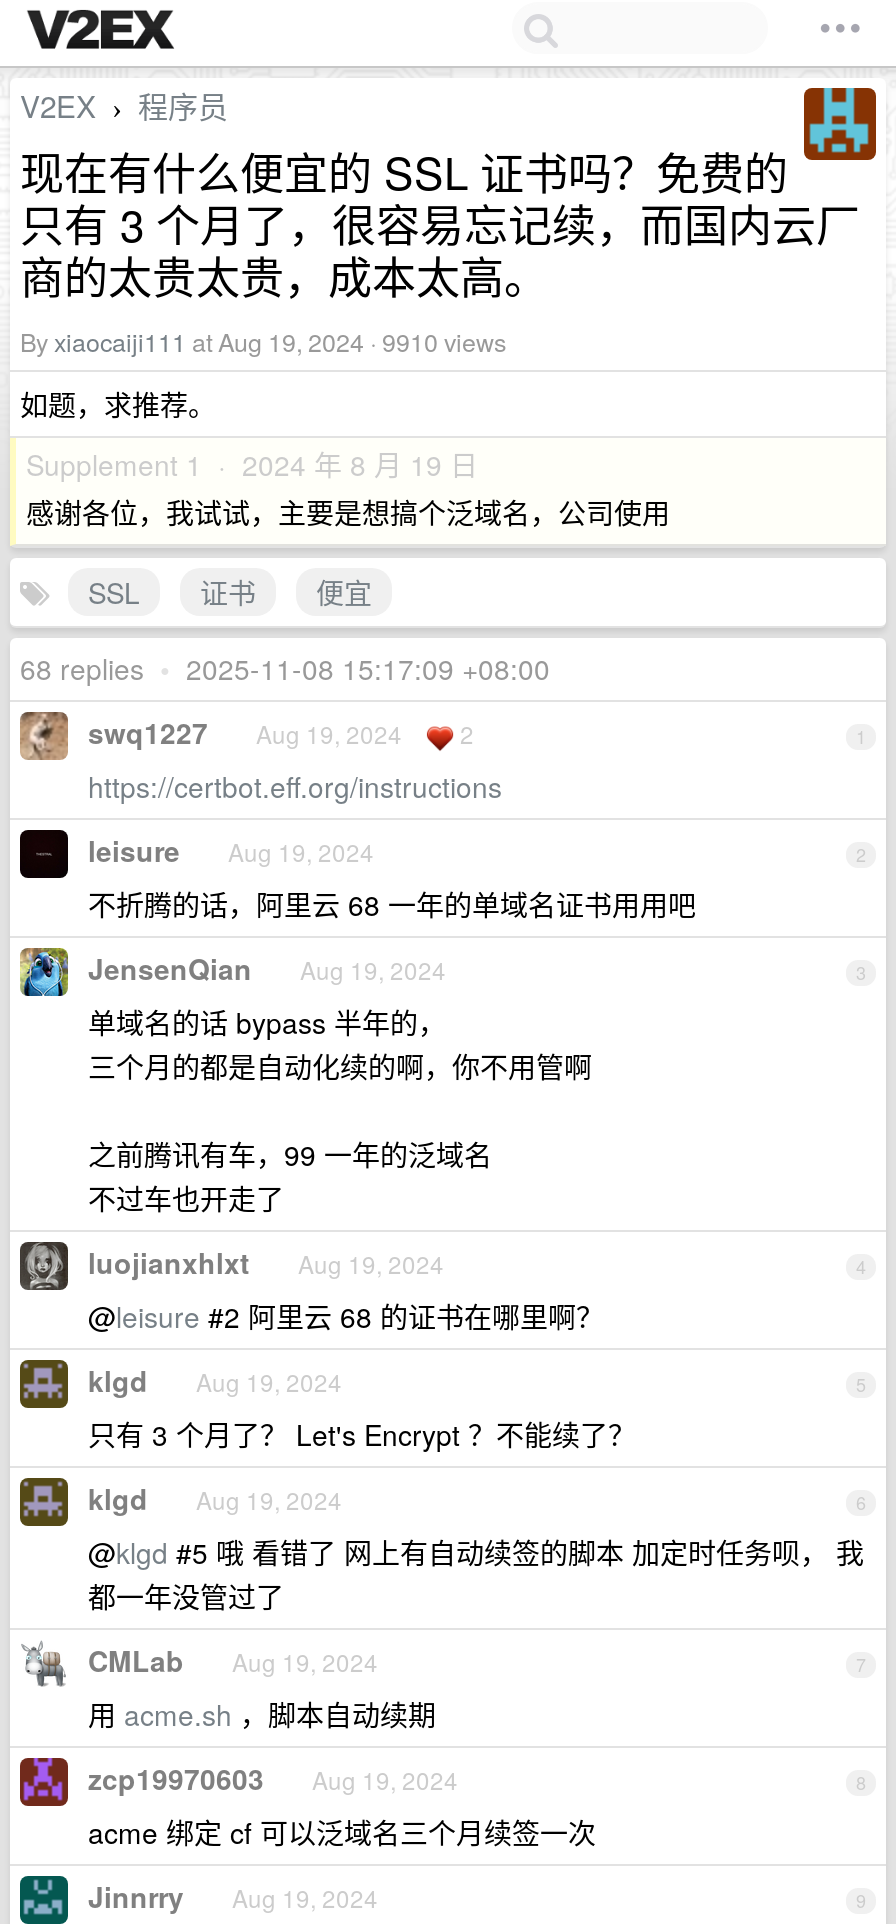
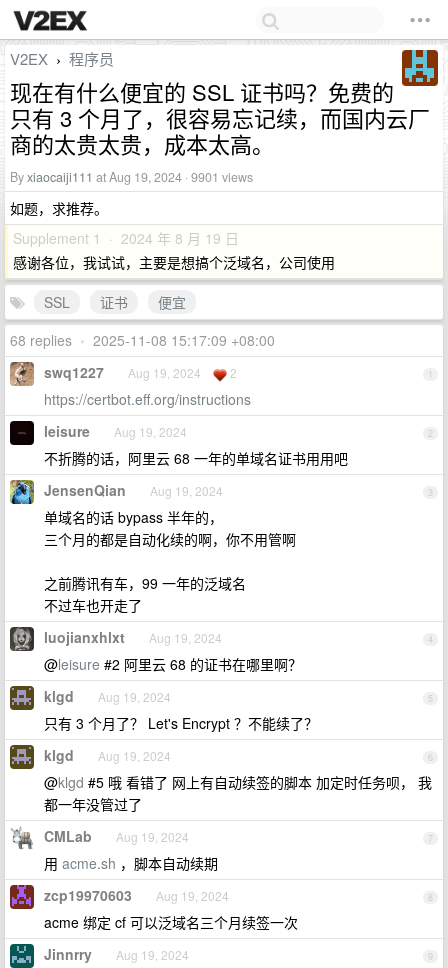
- By xiaocaiji111 at Aug 19, 2024 · 9910 views
+ By xiaocaiji111 at Aug 19, 2024 · 9901 views
